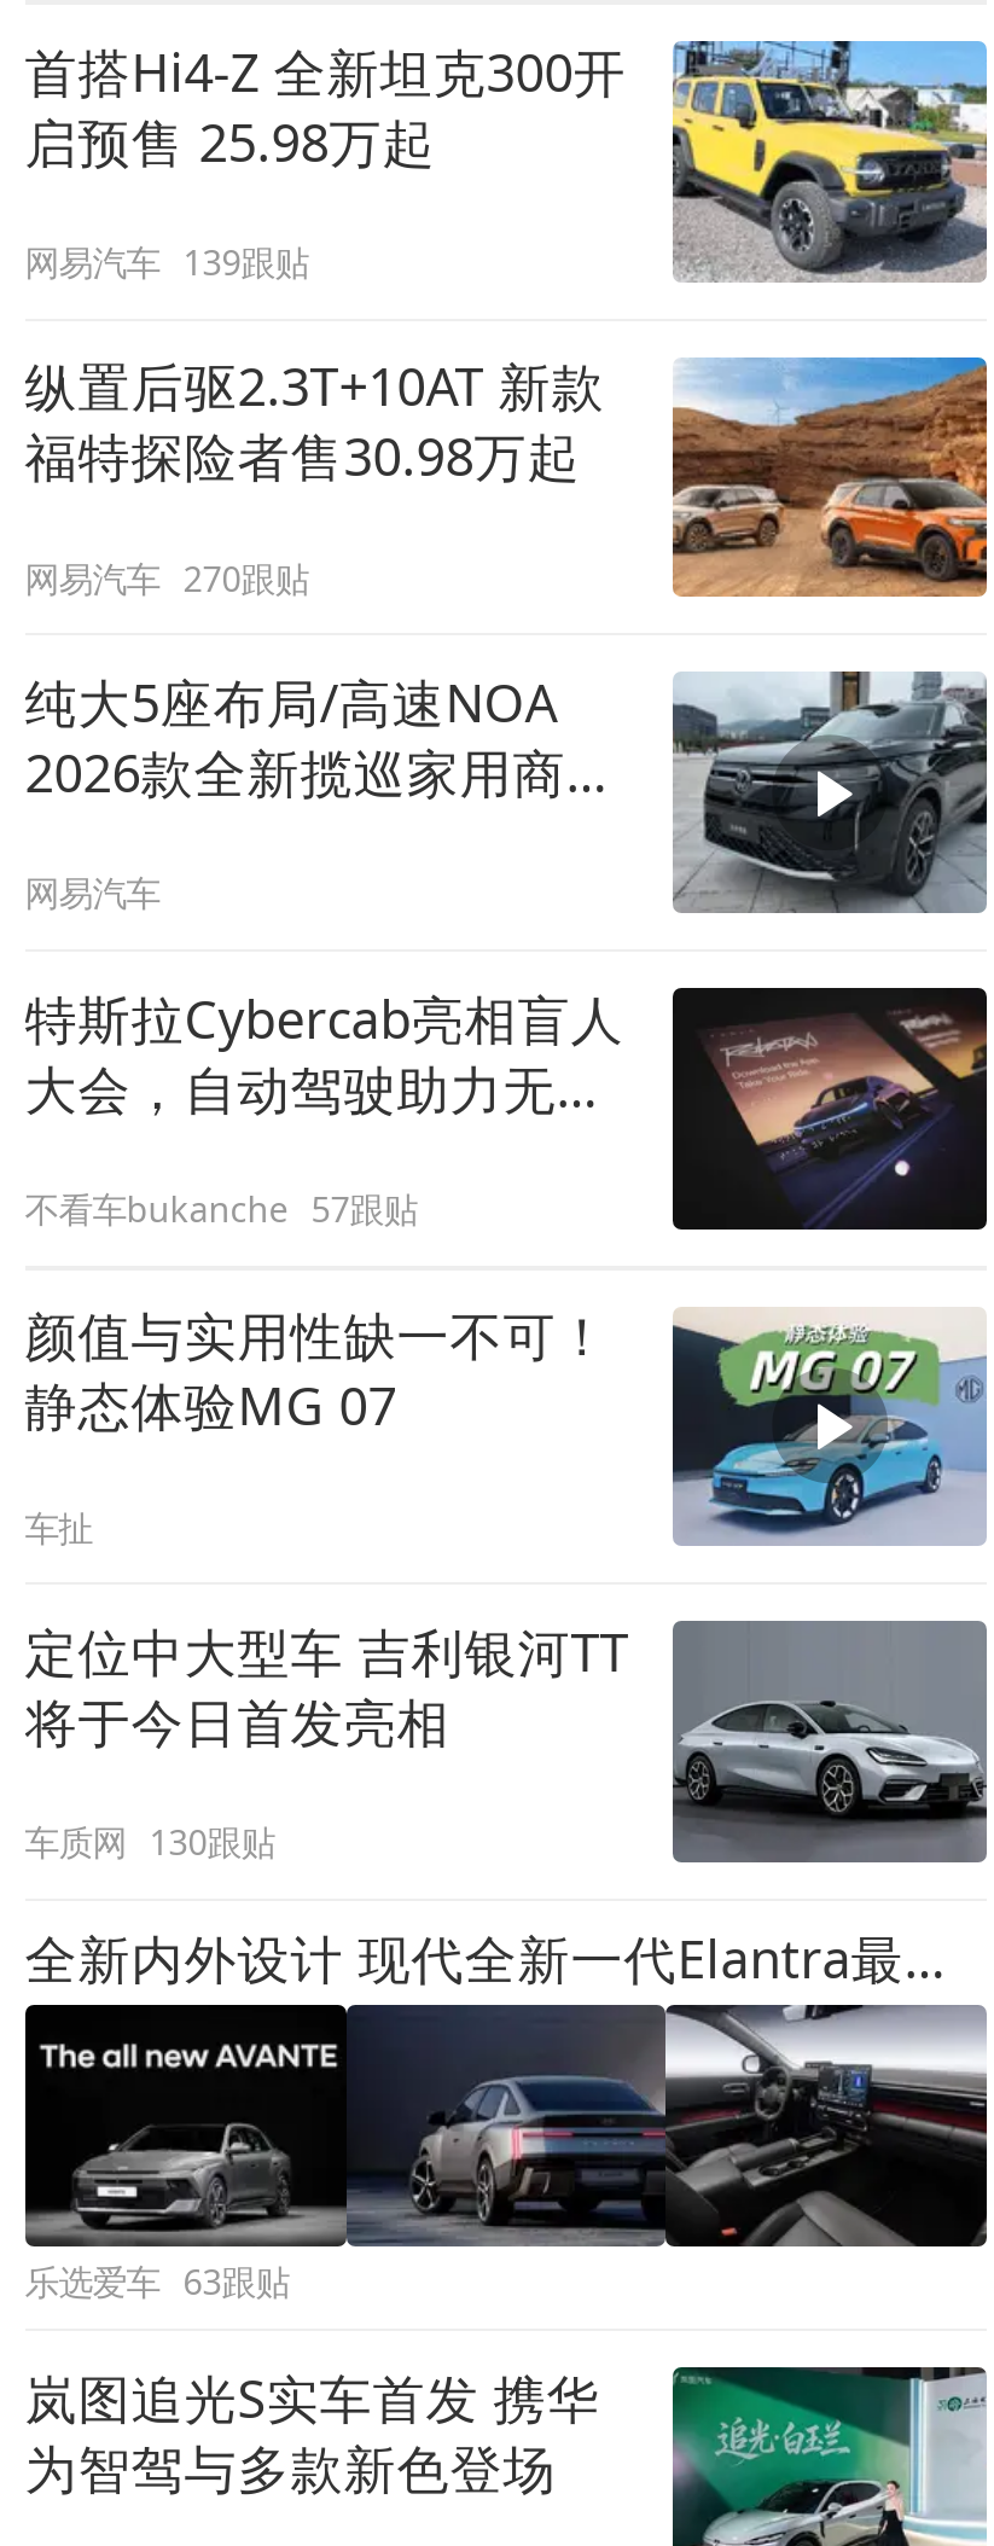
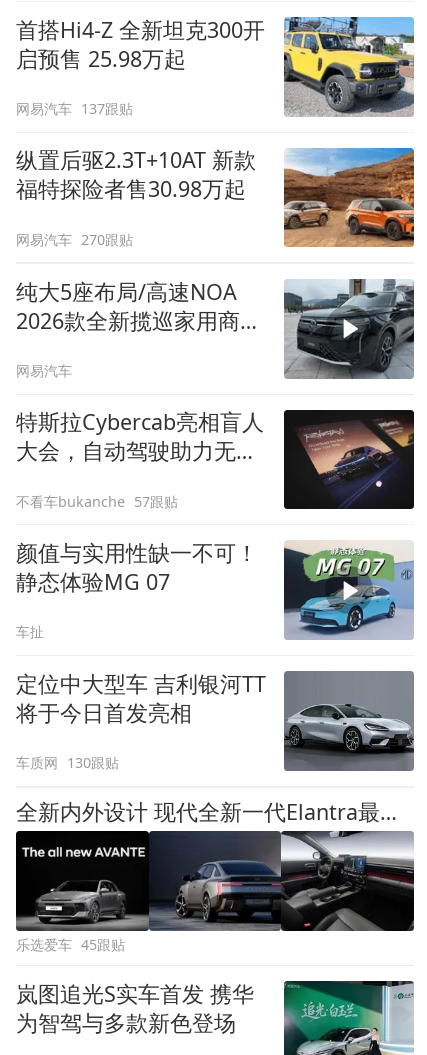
- 网易汽车 139跟贴
+ 网易汽车 137跟贴

- 乐选爱车 63跟贴
+ 乐选爱车 45跟贴
